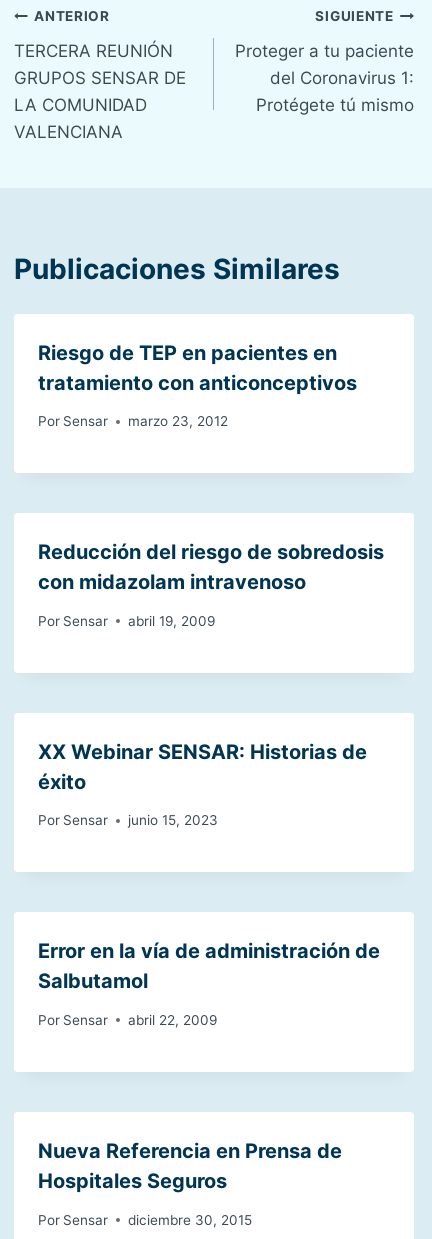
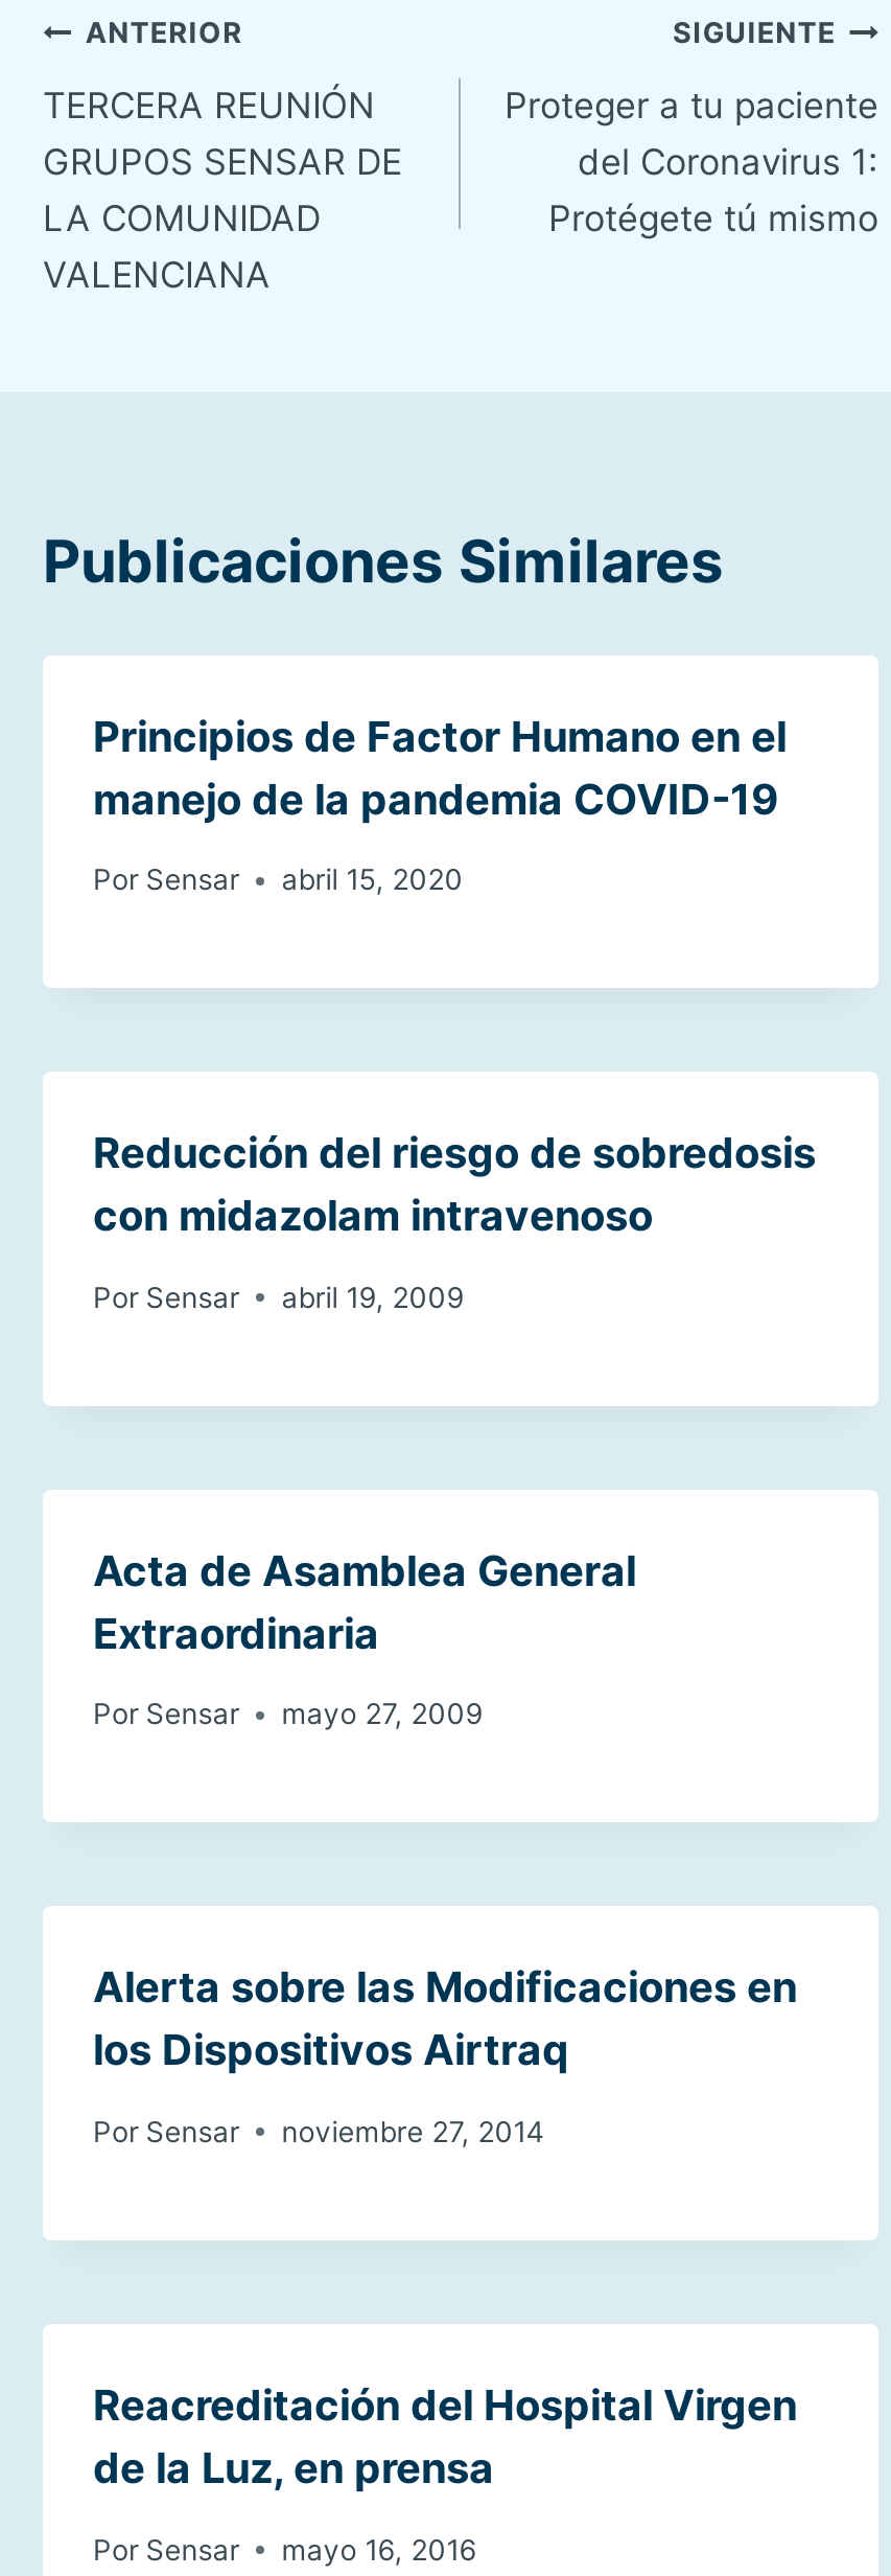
- Riesgo de TEP en pacientes en
- tratamiento con anticonceptivos
+ Principios de Factor Humano en el
+ manejo de la pandemia COVID-19

- Por Sensar marzo 23, 2012
+ Por Sensar abril 15, 2020

- XX Webinar SENSAR: Historias de
- éxito
+ Acta de Asamblea General
+ Extraordinaria

- Por Sensar junio 15, 2023
+ Por Sensar mayo 27, 2009

- Error en la vía de administración de
- Salbutamol
+ Alerta sobre las Modificaciones en
+ los Dispositivos Airtraq

- Por Sensar abril 22, 2009
+ Por Sensar noviembre 27, 2014

- Nueva Referencia en Prensa de
- Hospitales Seguros
+ Reacreditación del Hospital Virgen
+ de la Luz, en prensa

- Por Sensar diciembre 30, 2015
+ Por Sensar mayo 16, 2016
